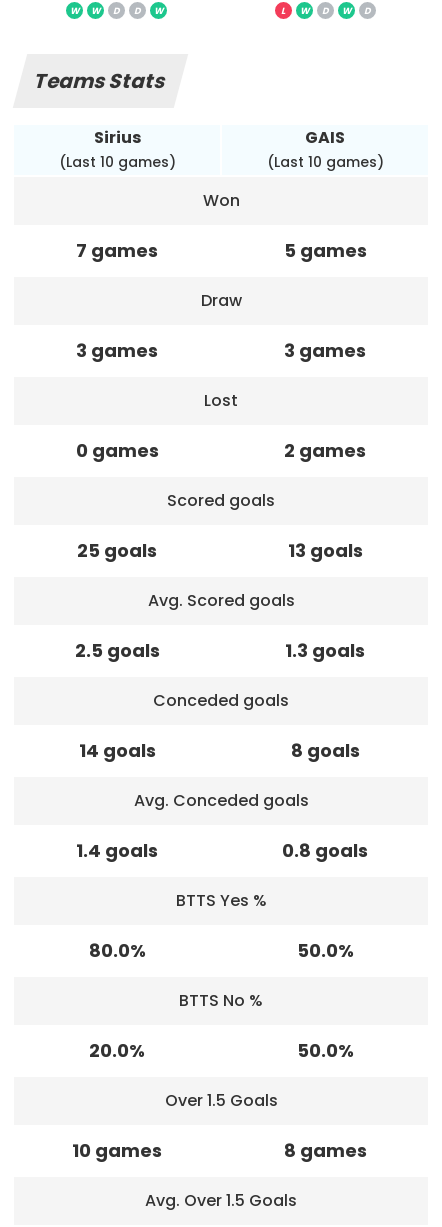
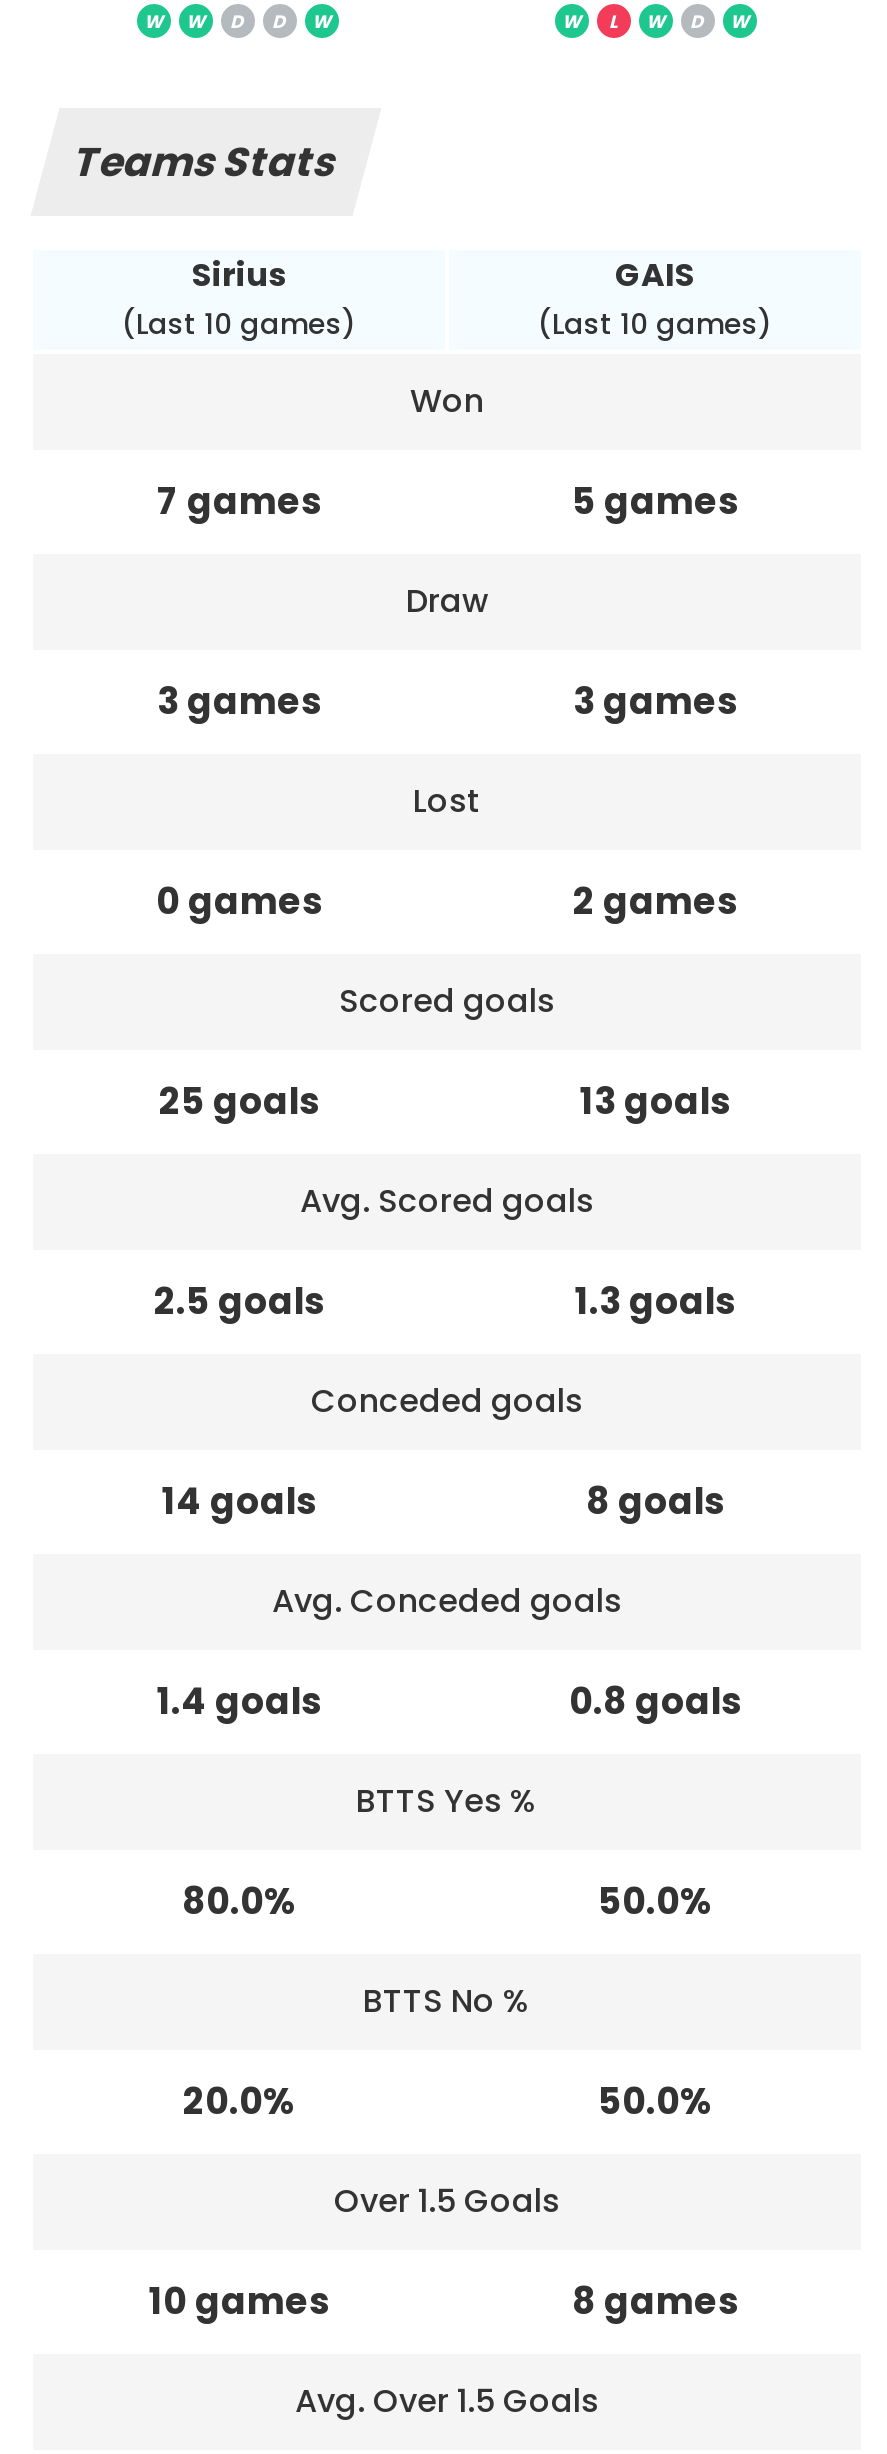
- D

+ W
